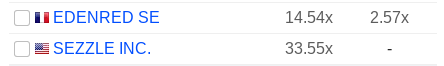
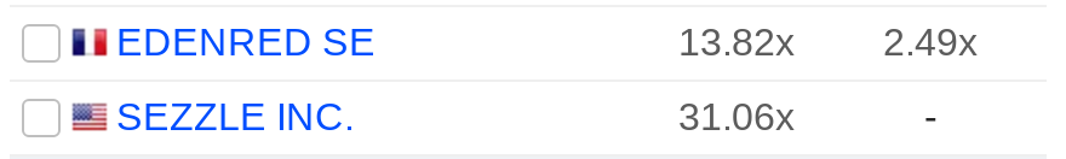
- 14.54x
- 2.57x
+ 13.82x
+ 2.49x

- 33.55x
+ 31.06x
